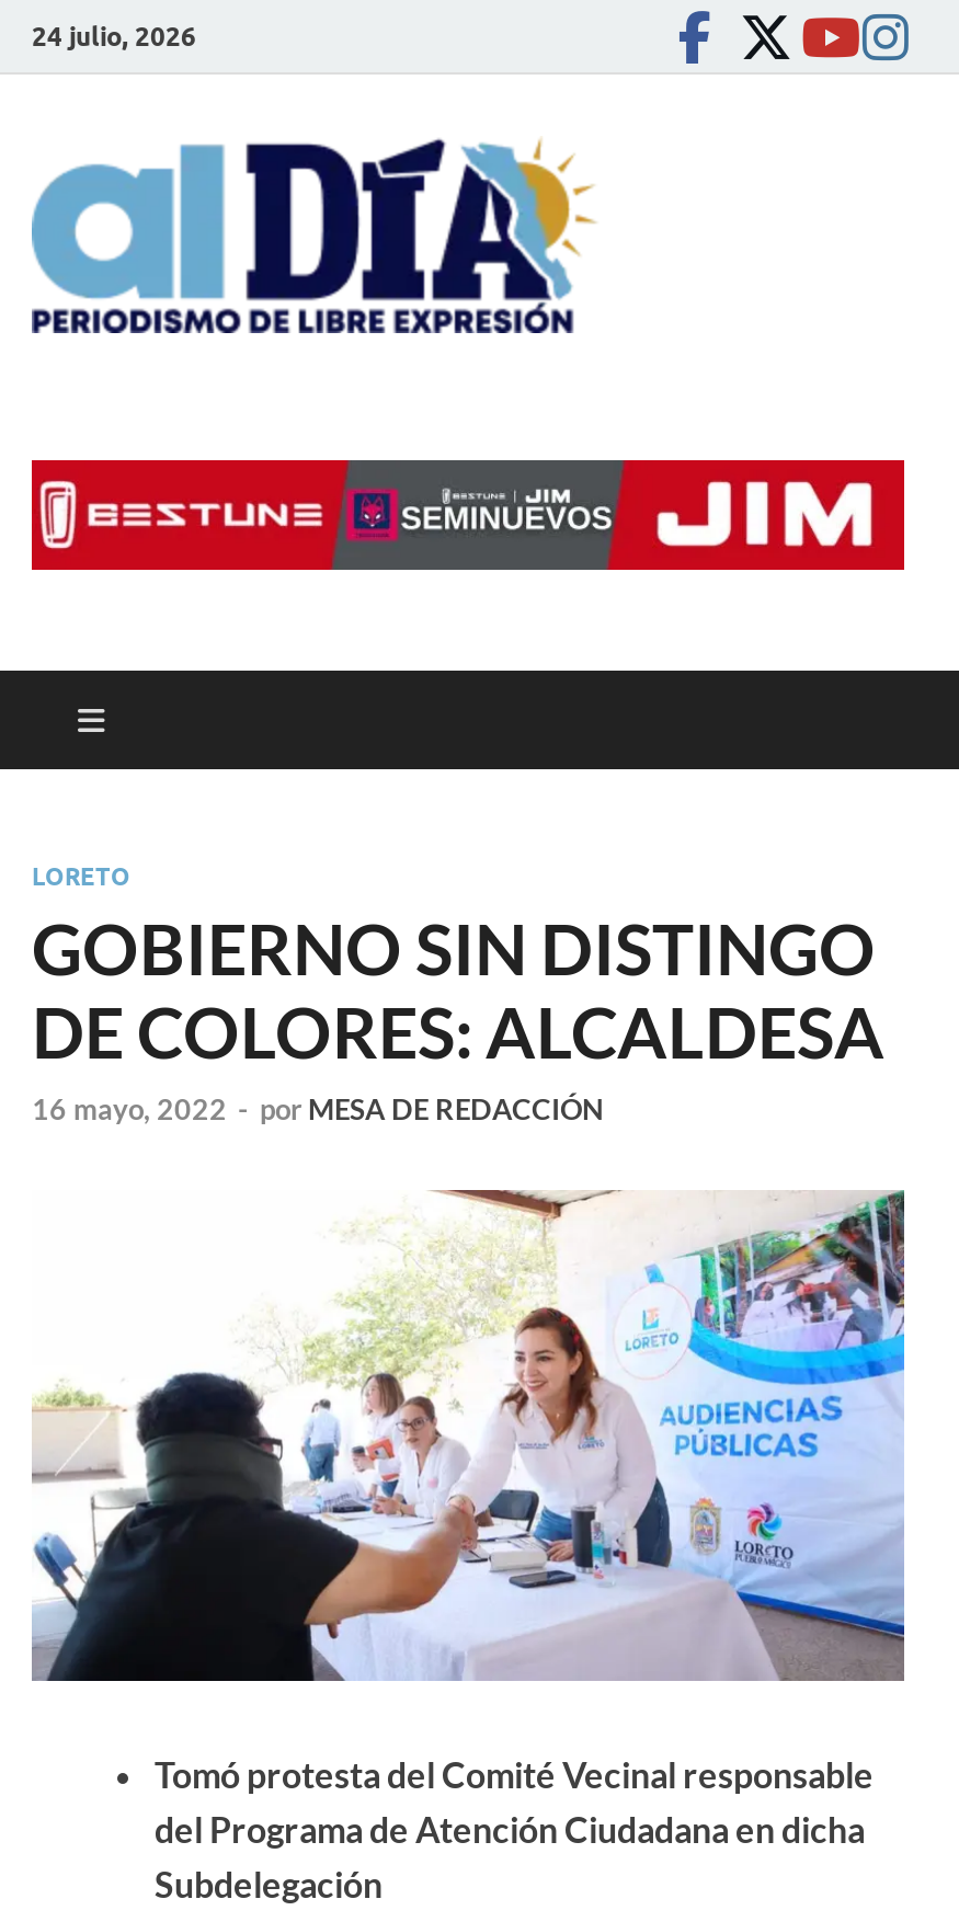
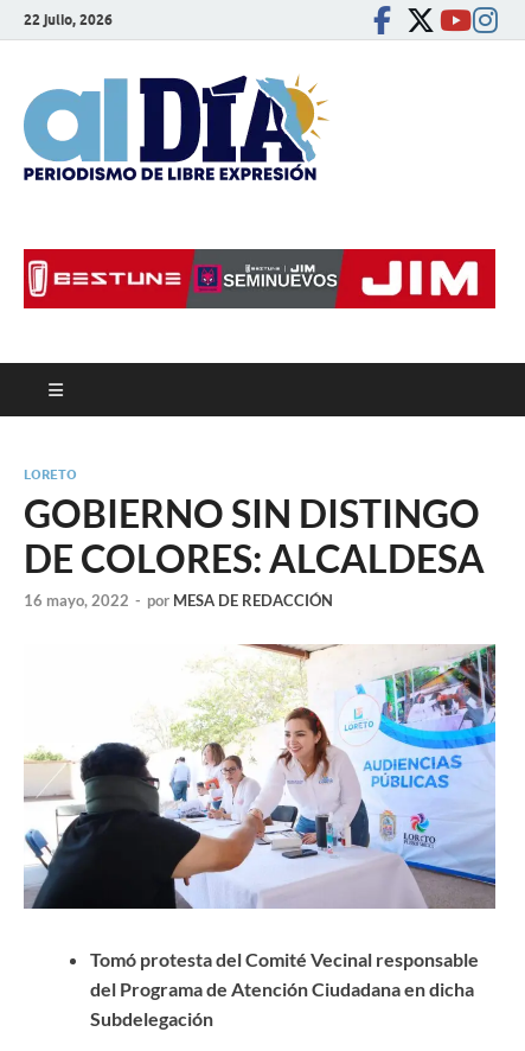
- 24 julio, 2026
+ 22 julio, 2026
